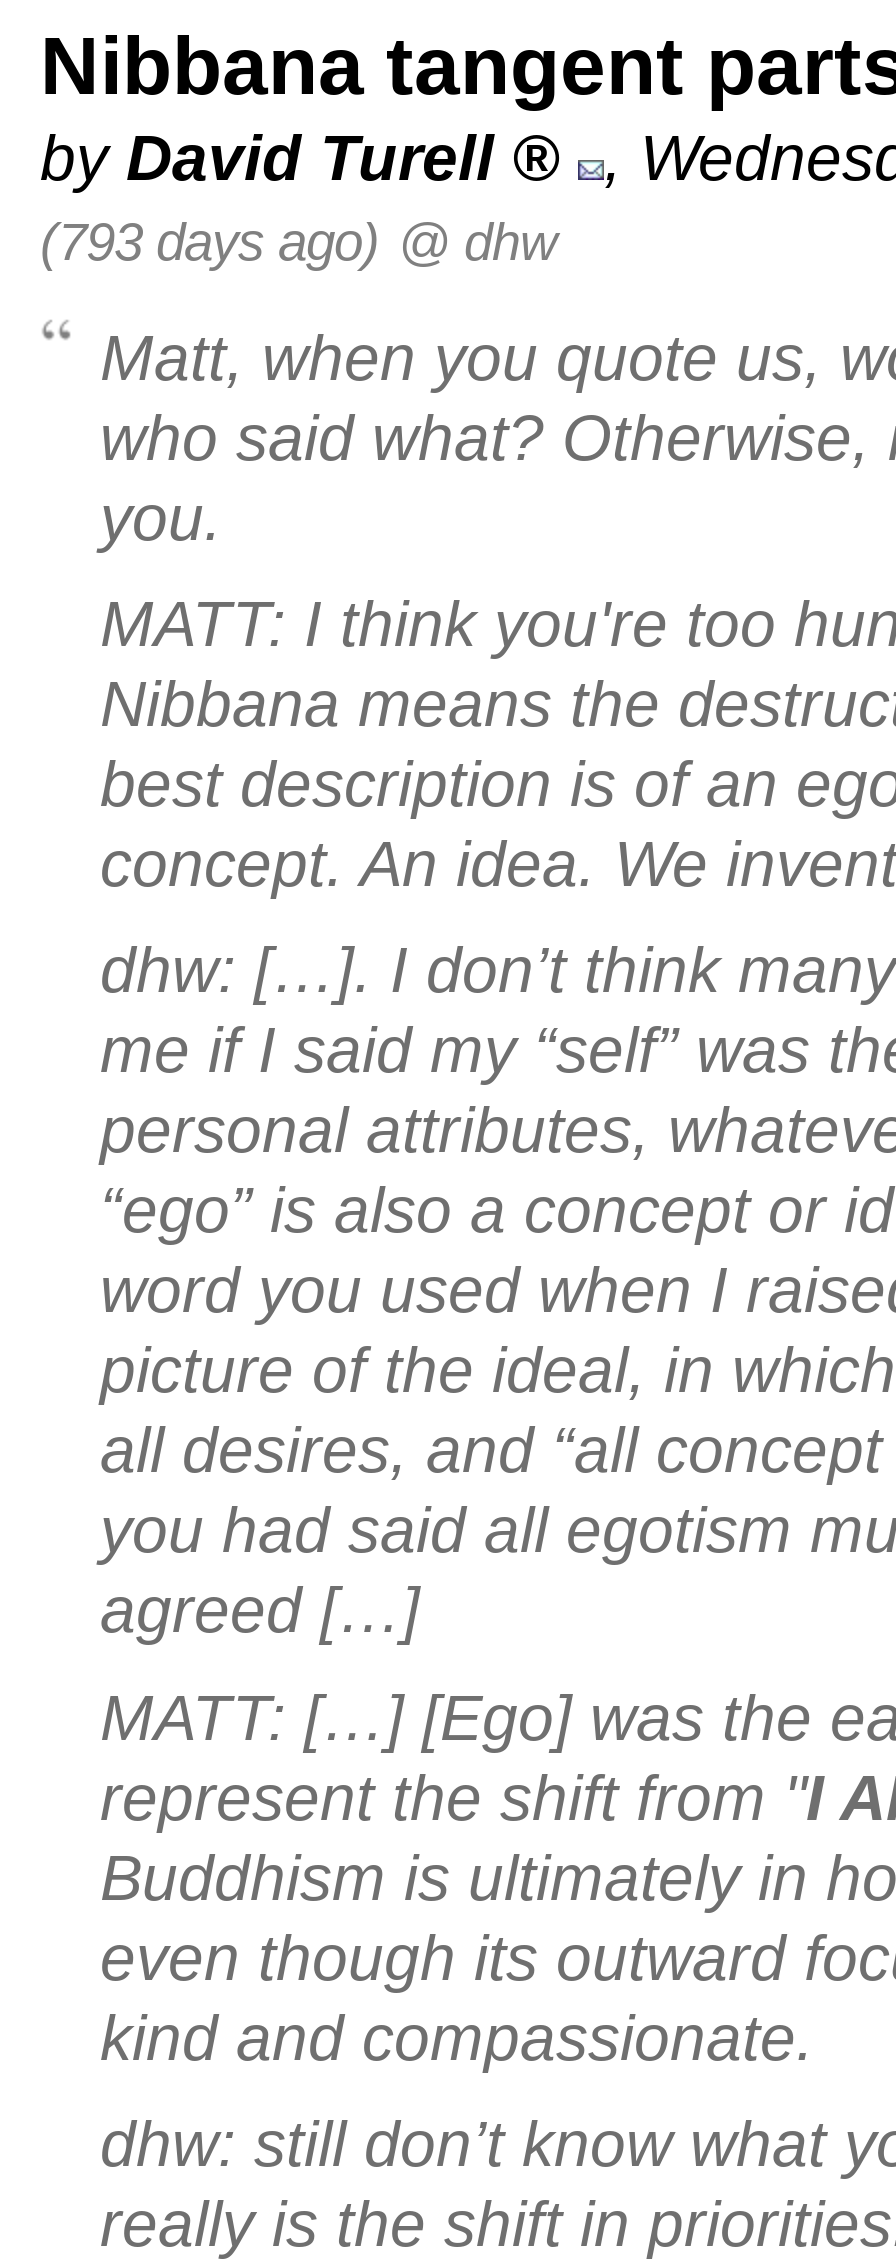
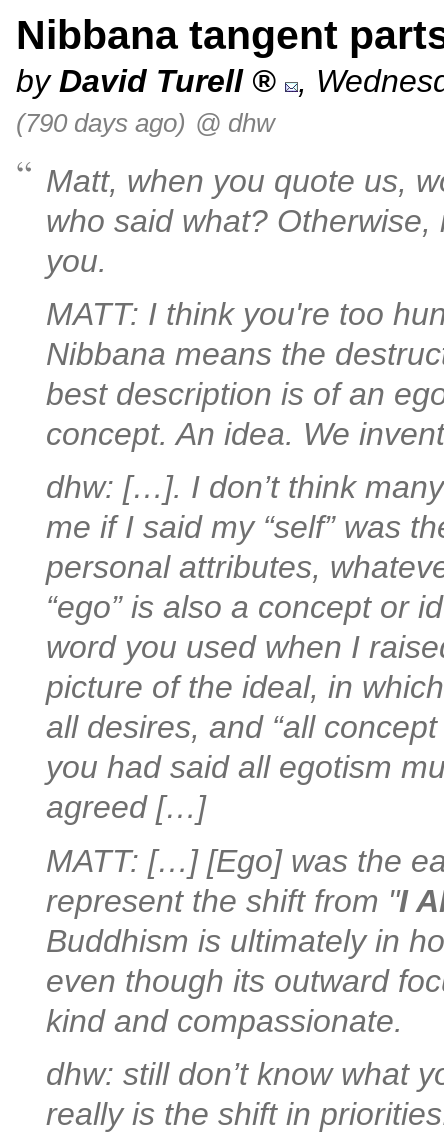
- (793 days ago) @ dhw
+ (790 days ago) @ dhw
